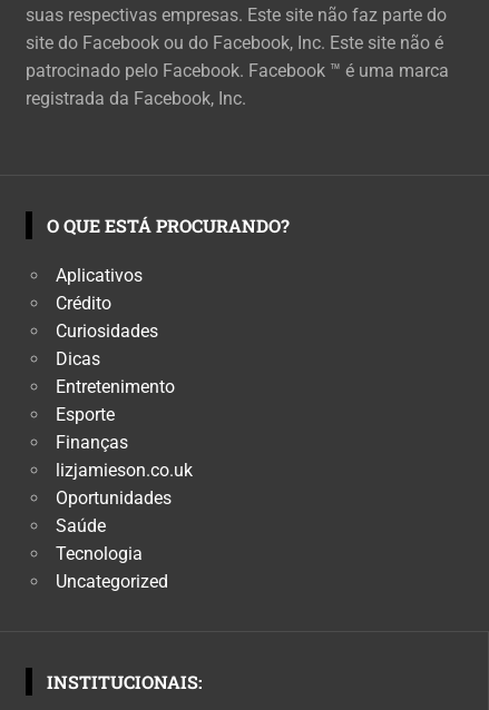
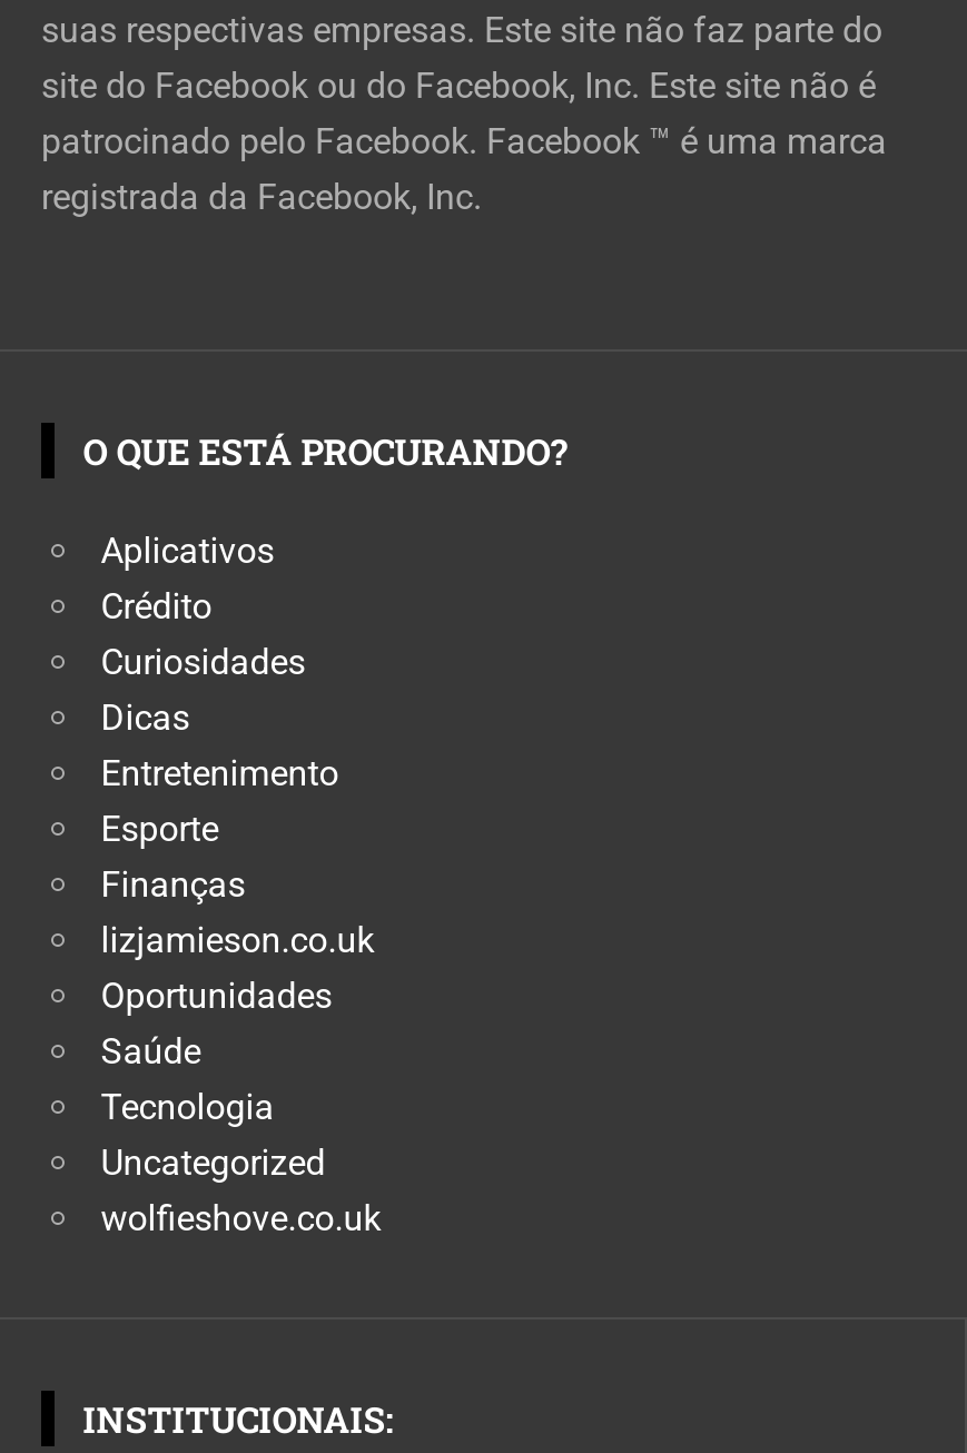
+ wolfieshove.co.uk
